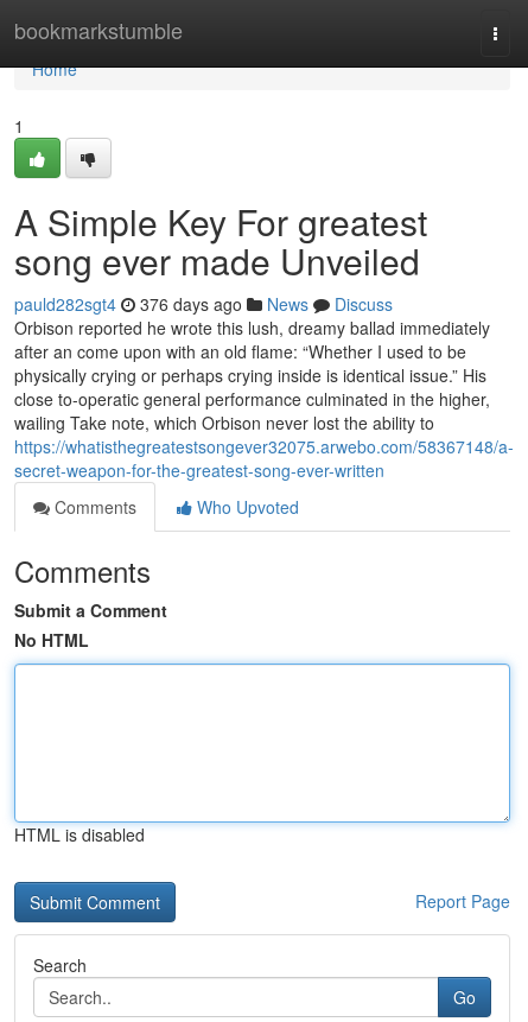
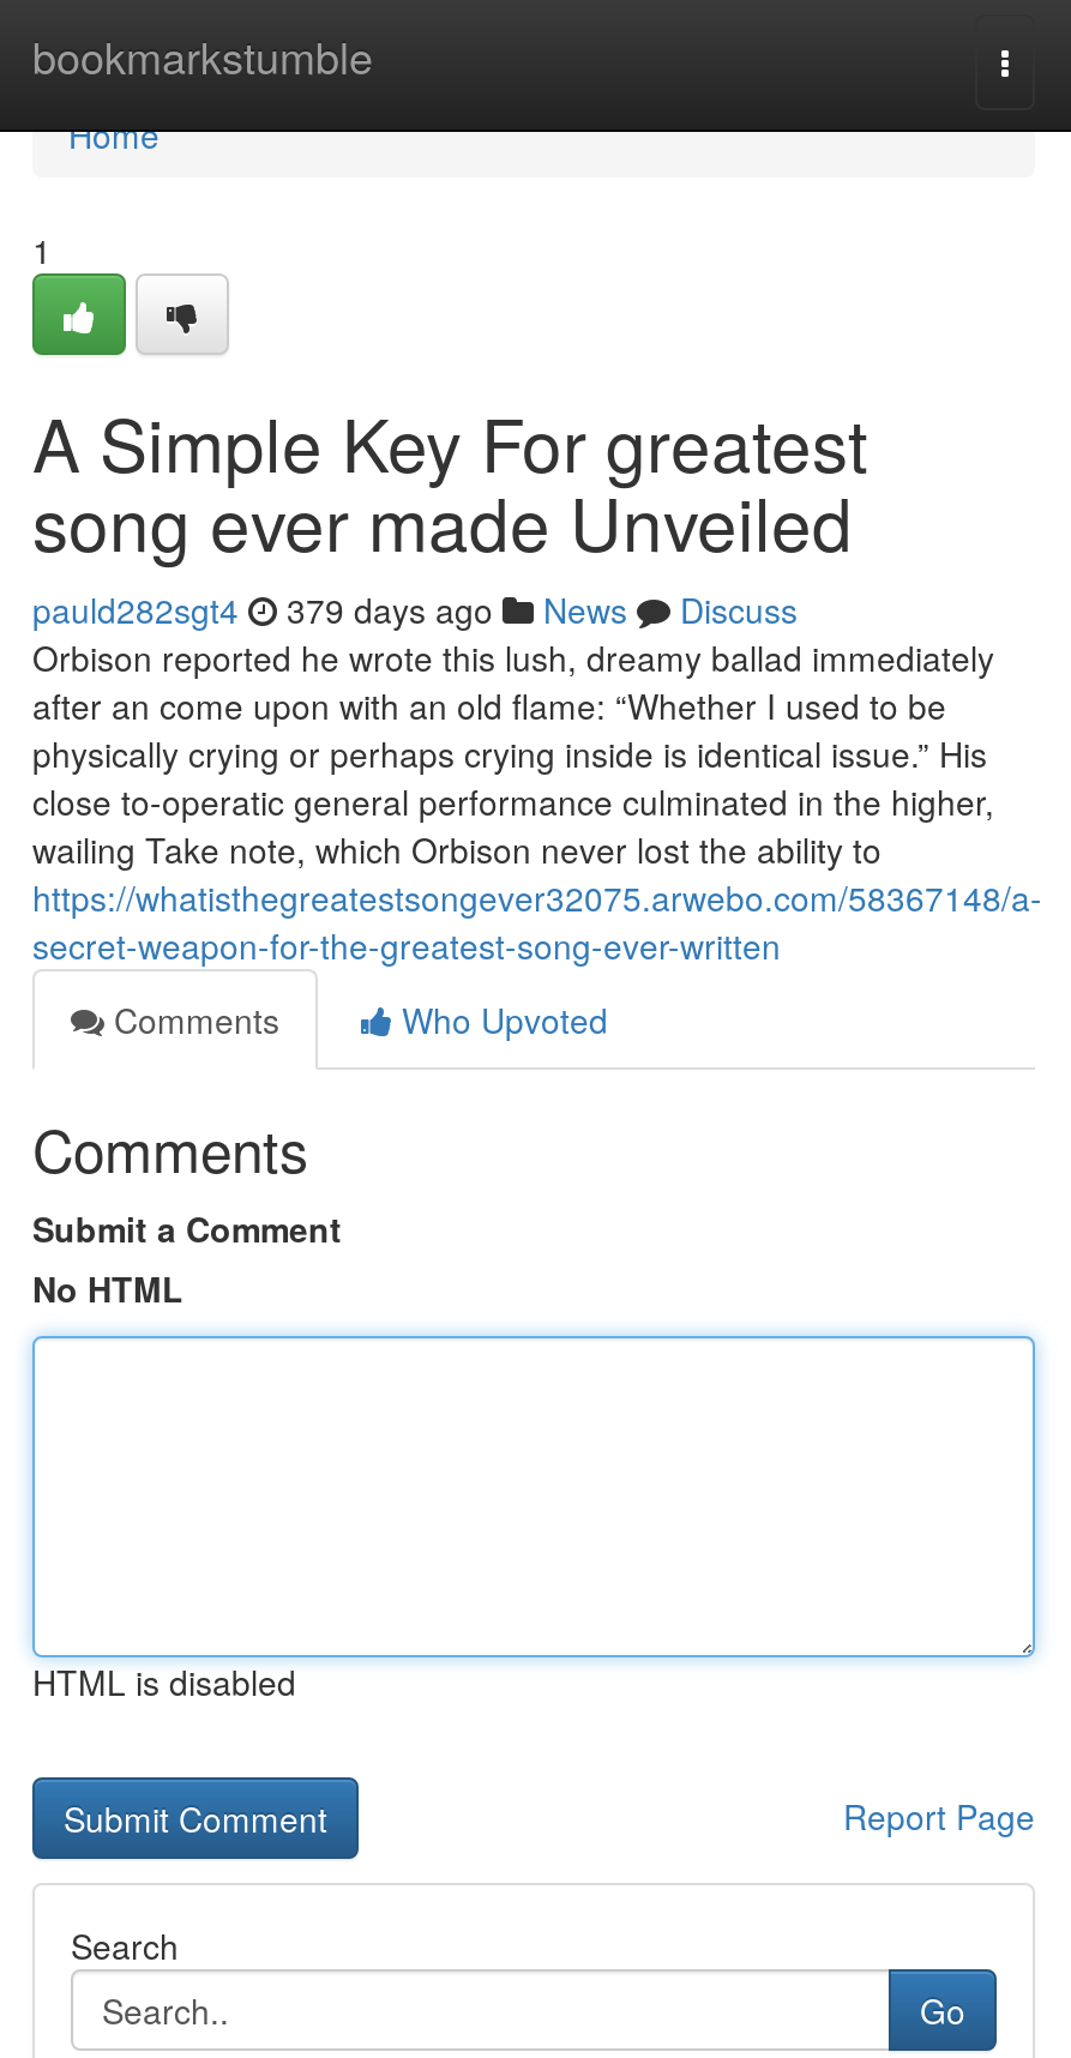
- pauld282sgt4 376 days ago News Discuss
+ pauld282sgt4 379 days ago News Discuss
